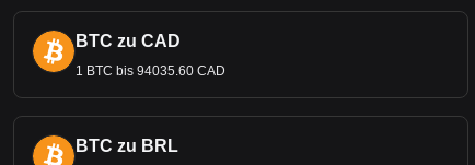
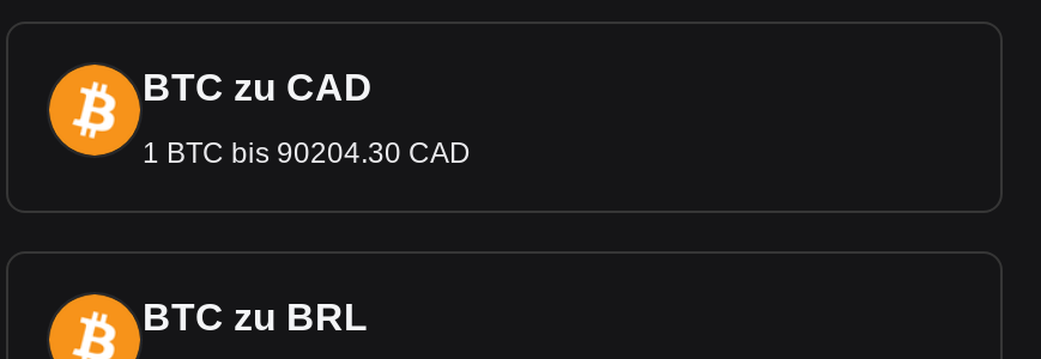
- 1 BTC bis 94035.60 CAD
+ 1 BTC bis 90204.30 CAD
